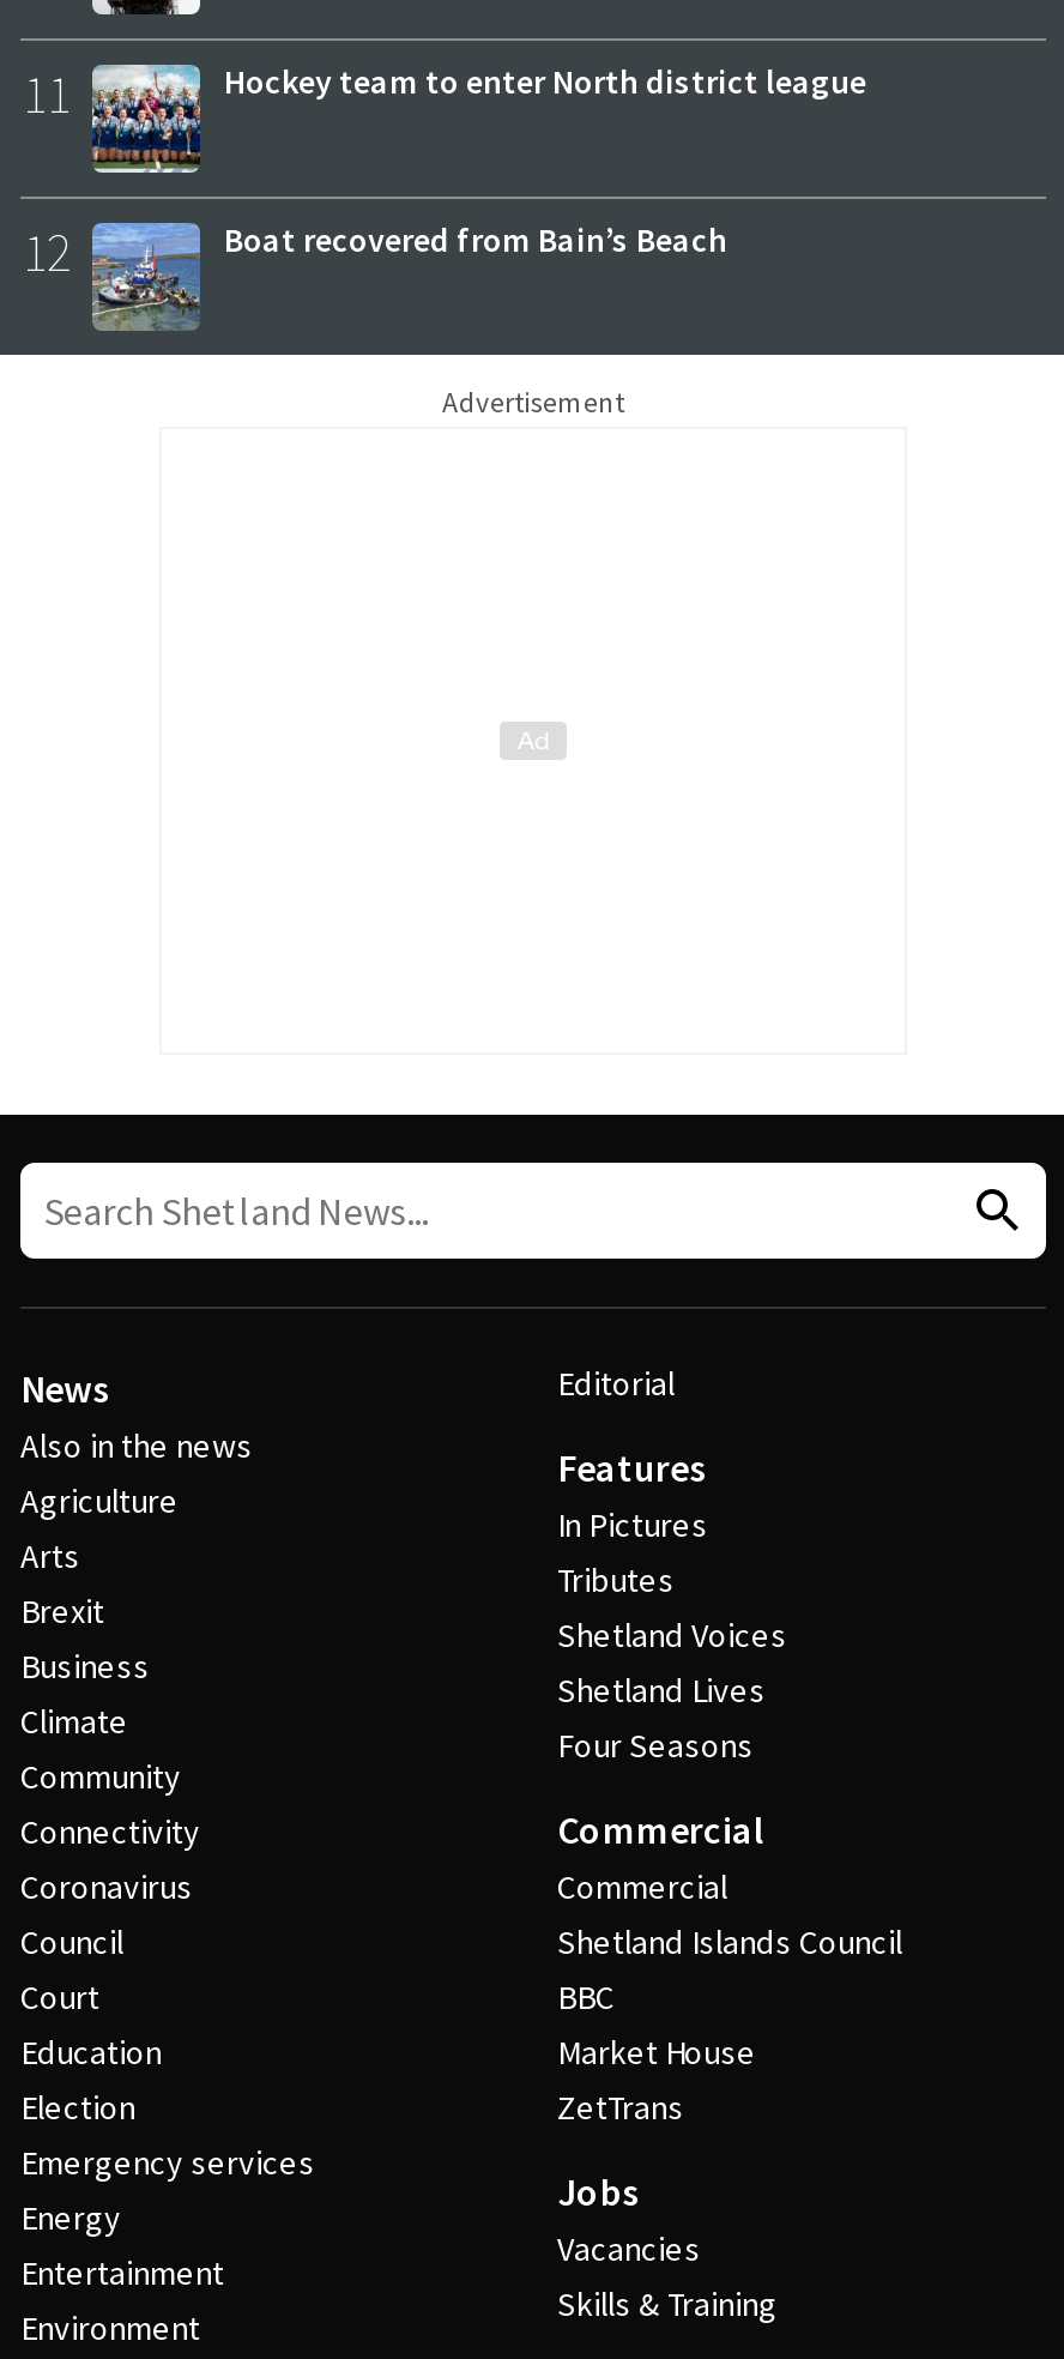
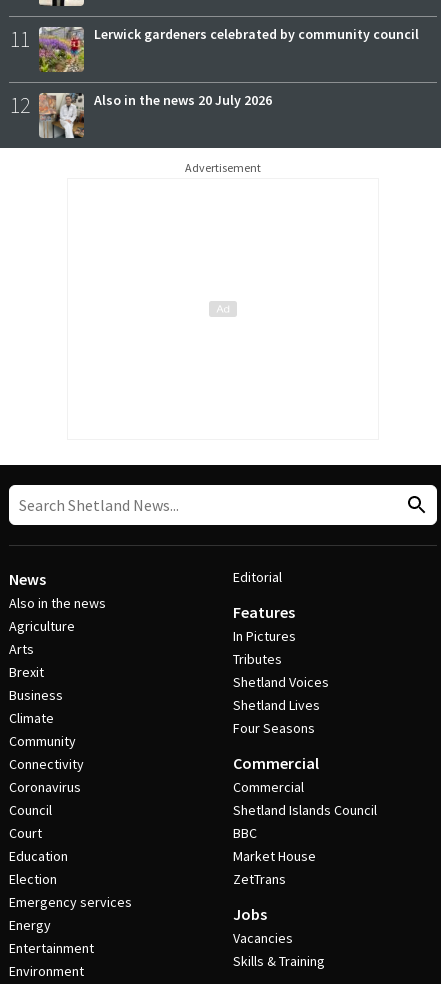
- [image]
- Hockey team to enter North district league
+ [image]
+ Lerwick gardeners celebrated by community council

- [image]
- Boat recovered from Bain’s Beach
+ [image]
+ Also in the news 20 July 2026
